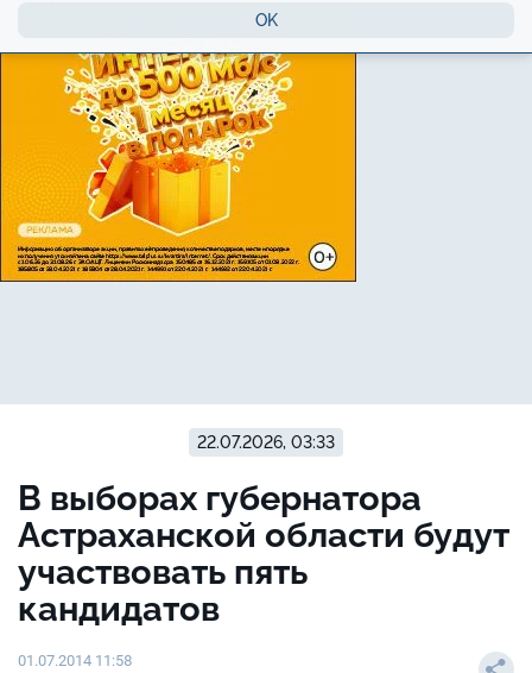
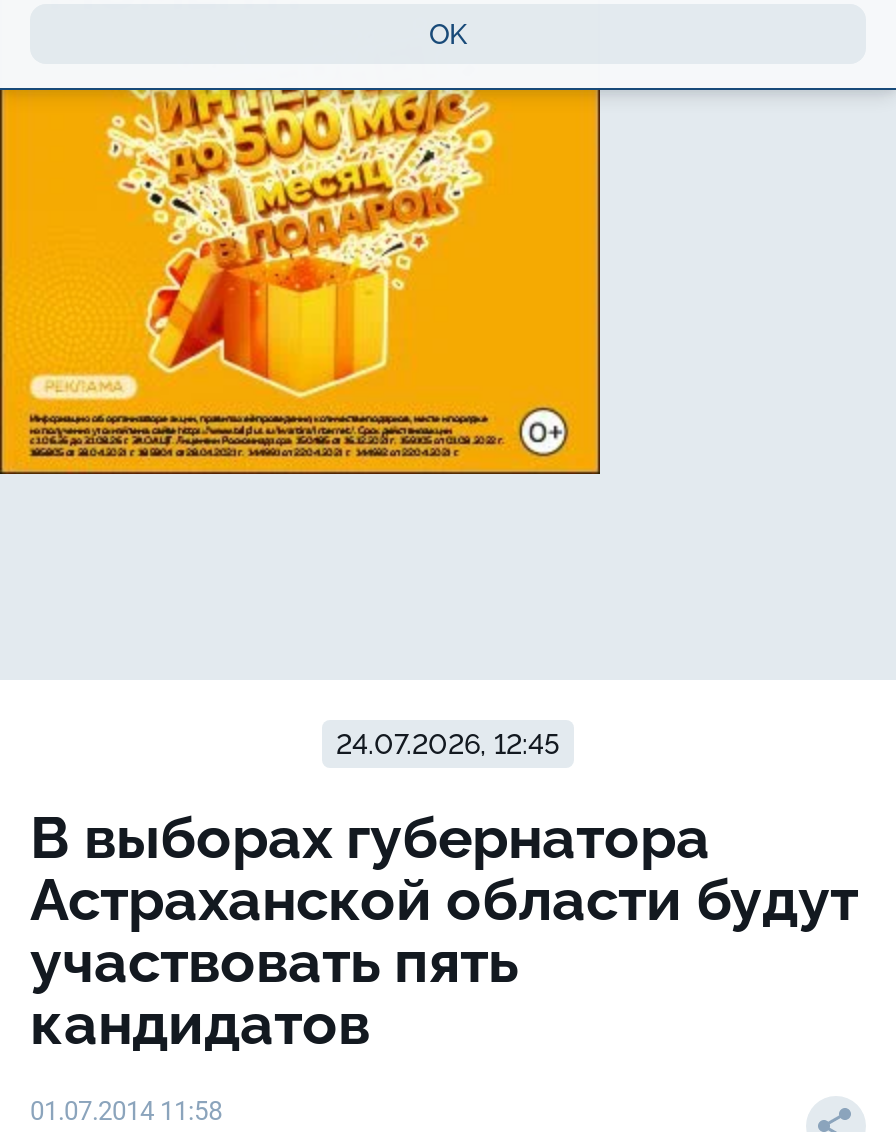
- 22.07.2026, 03:33
+ 24.07.2026, 12:45
